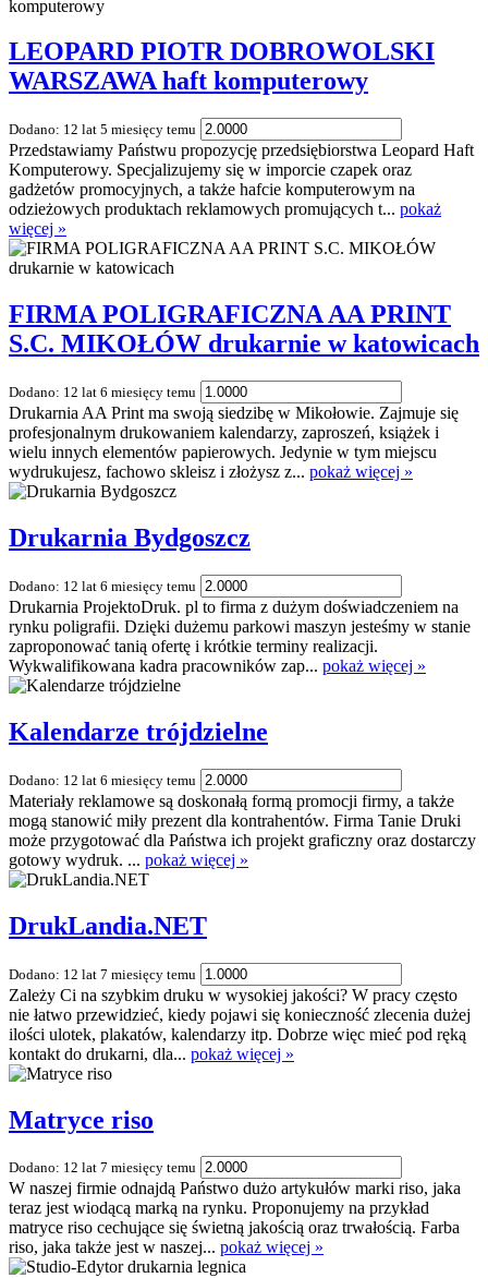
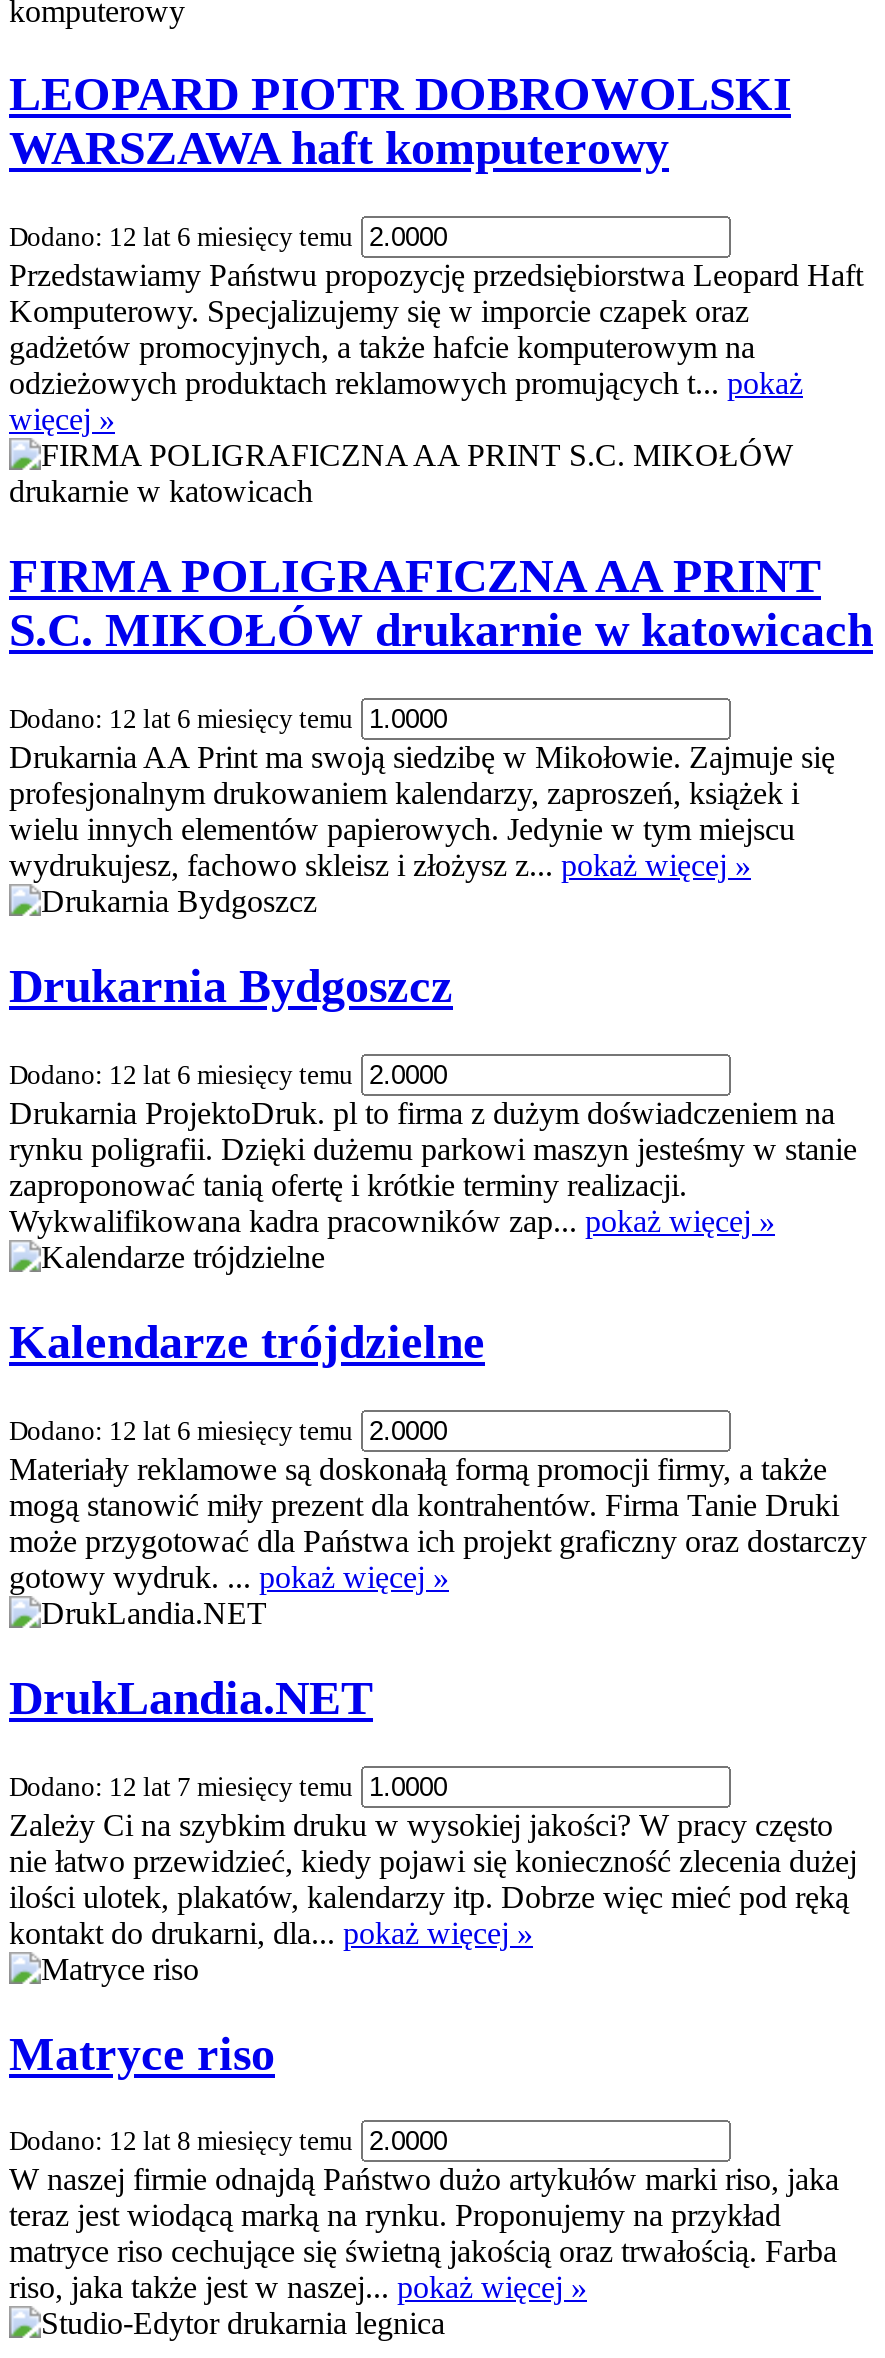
- Dodano: 12 lat 5 miesięcy temu
+ Dodano: 12 lat 6 miesięcy temu

- Dodano: 12 lat 7 miesięcy temu
+ Dodano: 12 lat 8 miesięcy temu
